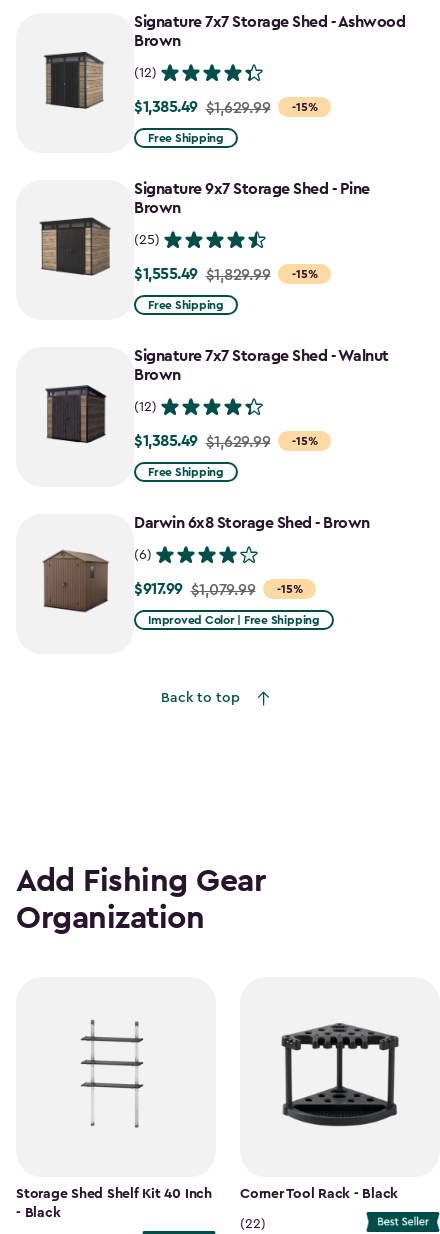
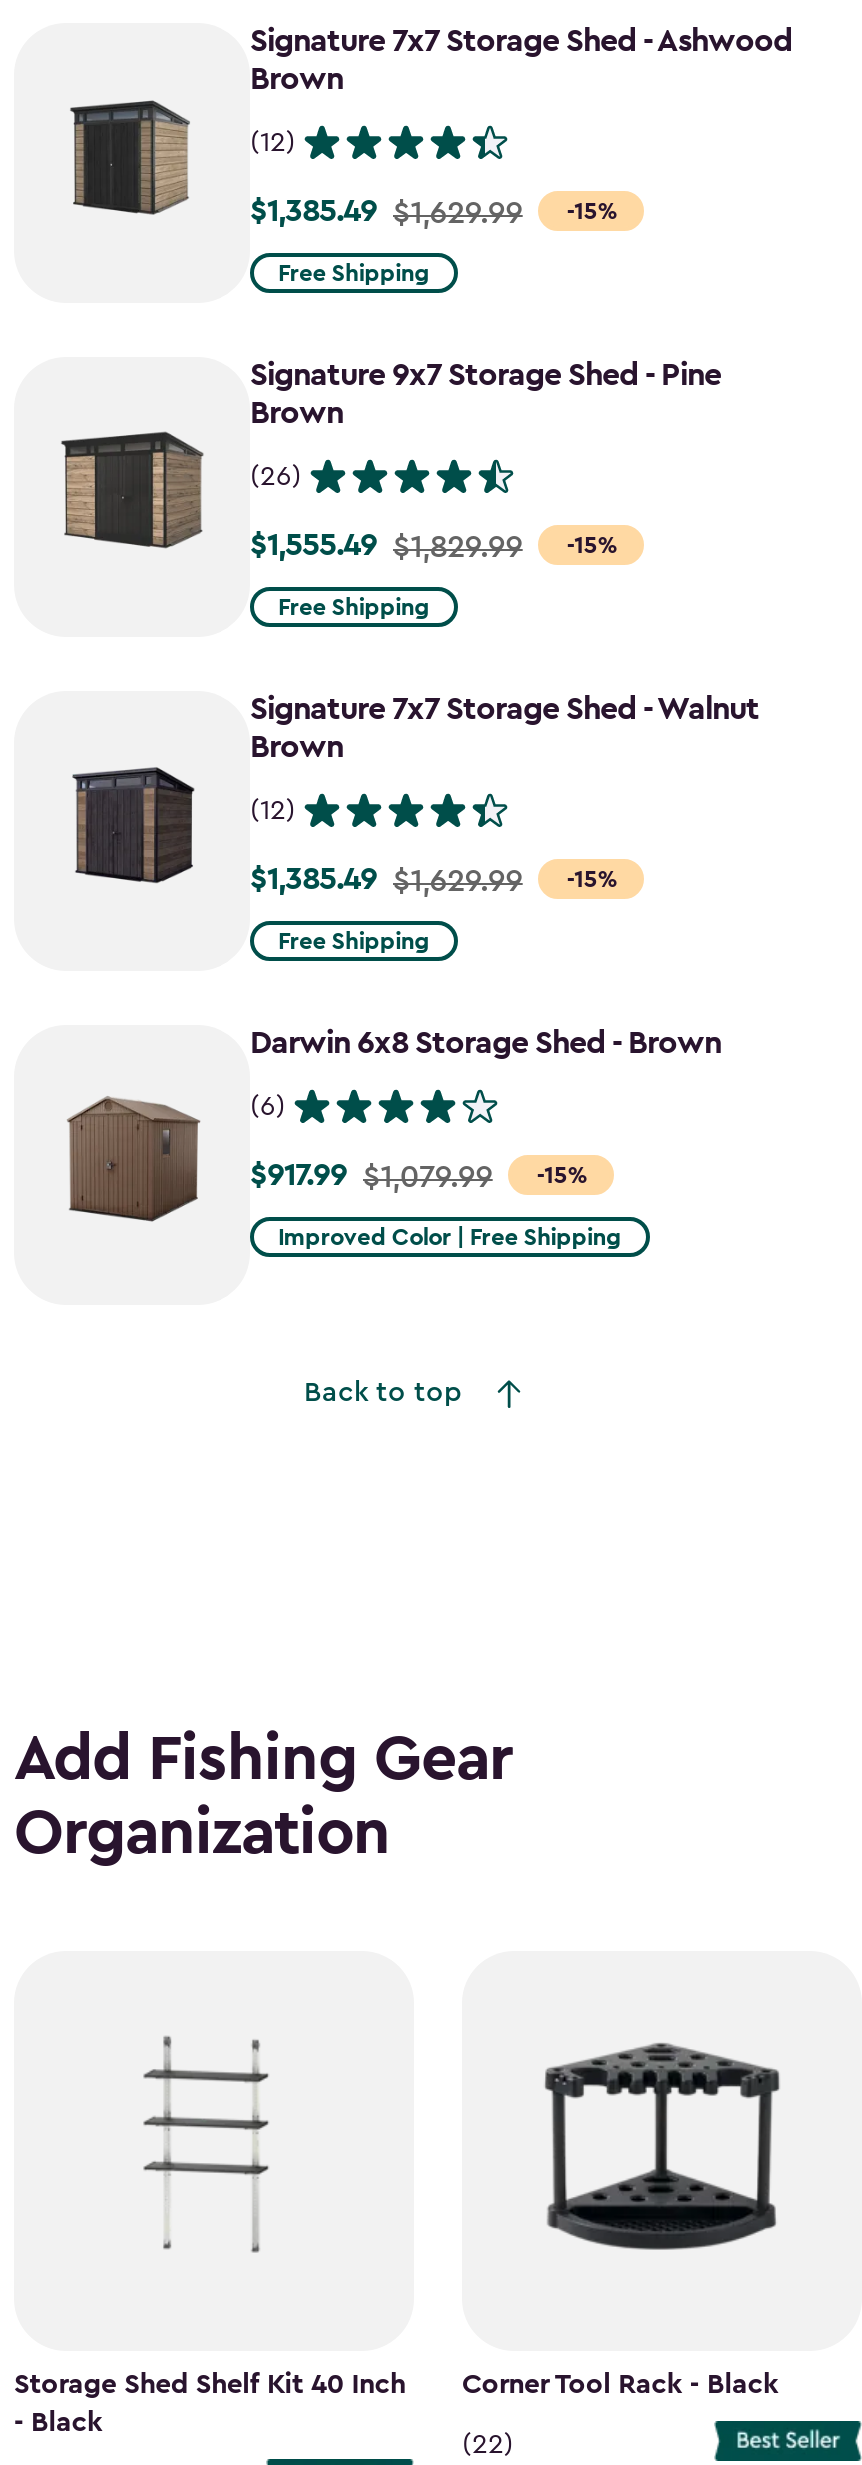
- (25)
+ (26)
